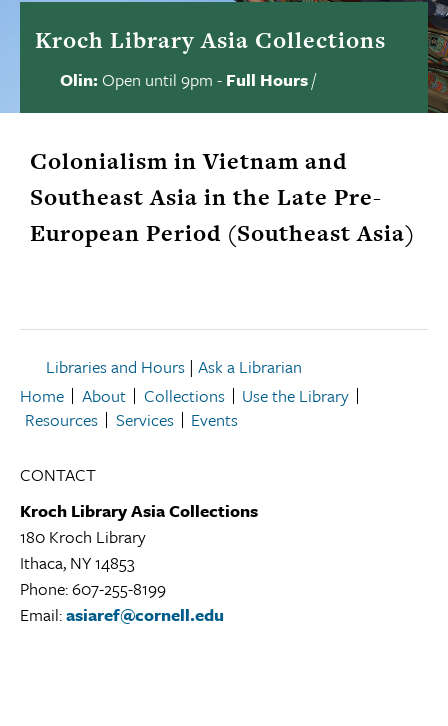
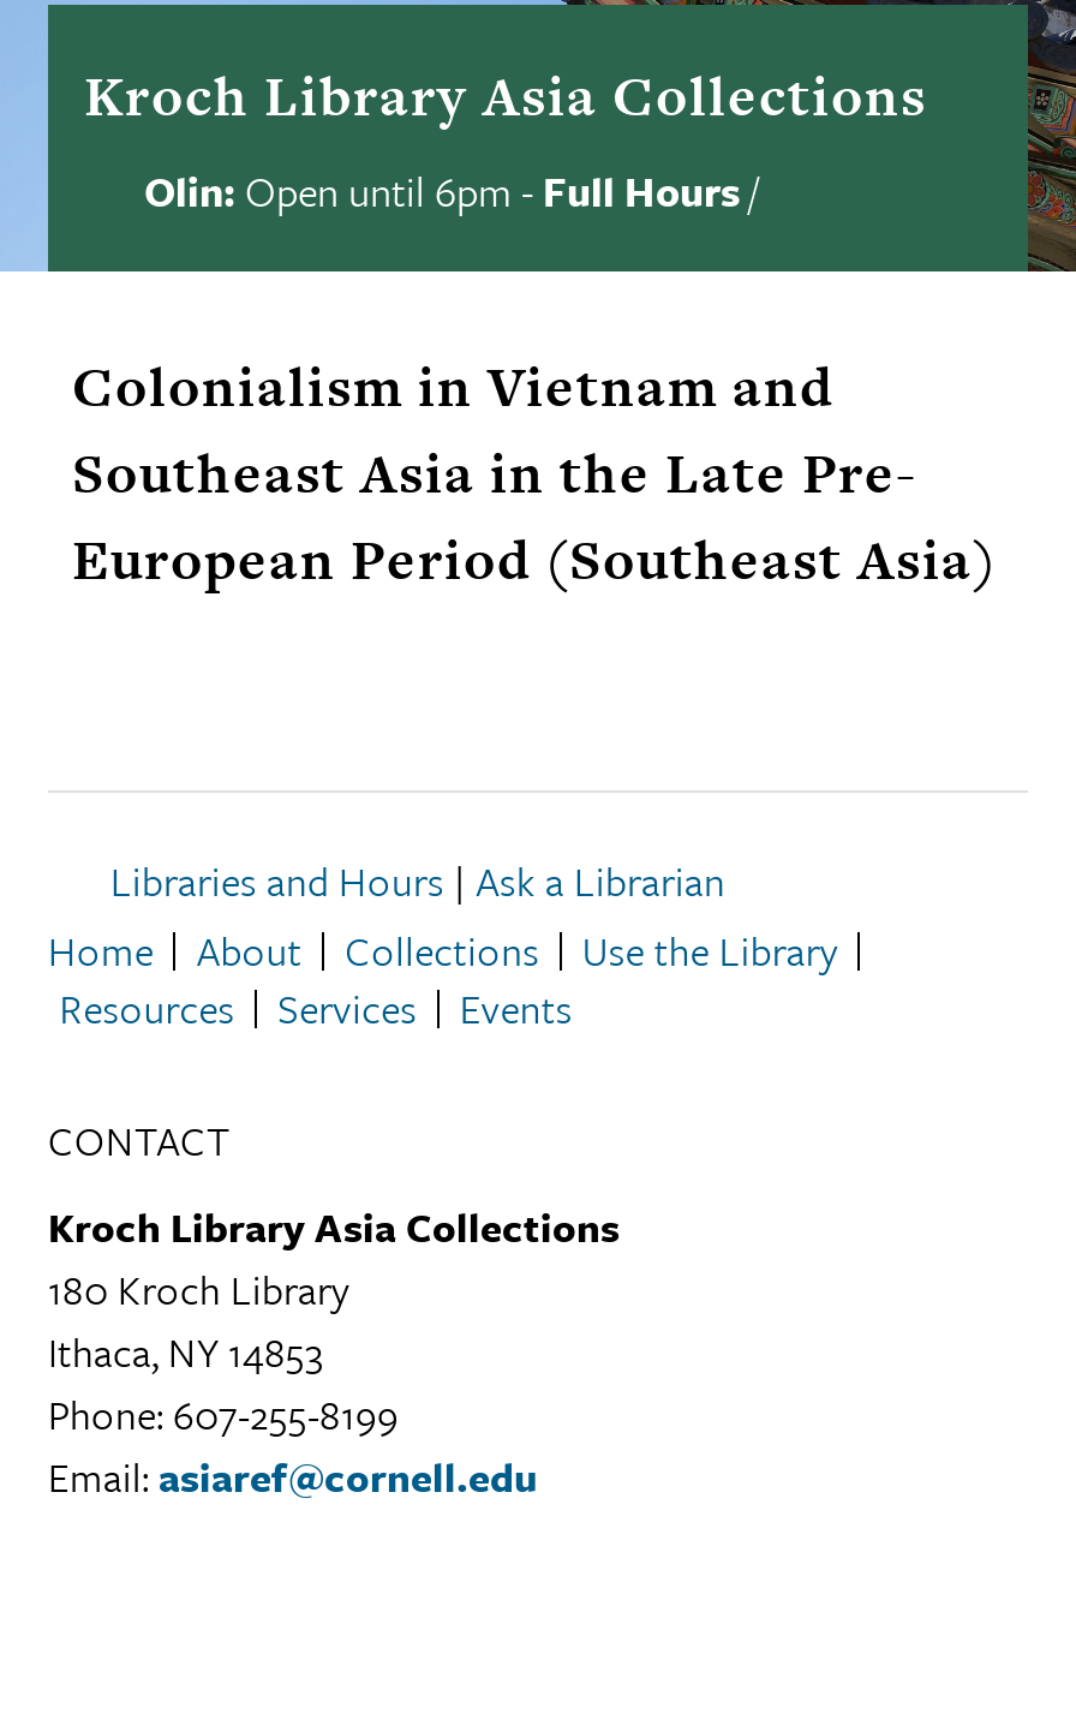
- Olin: Open until 9pm - Full Hours/
+ Olin: Open until 6pm - Full Hours/
